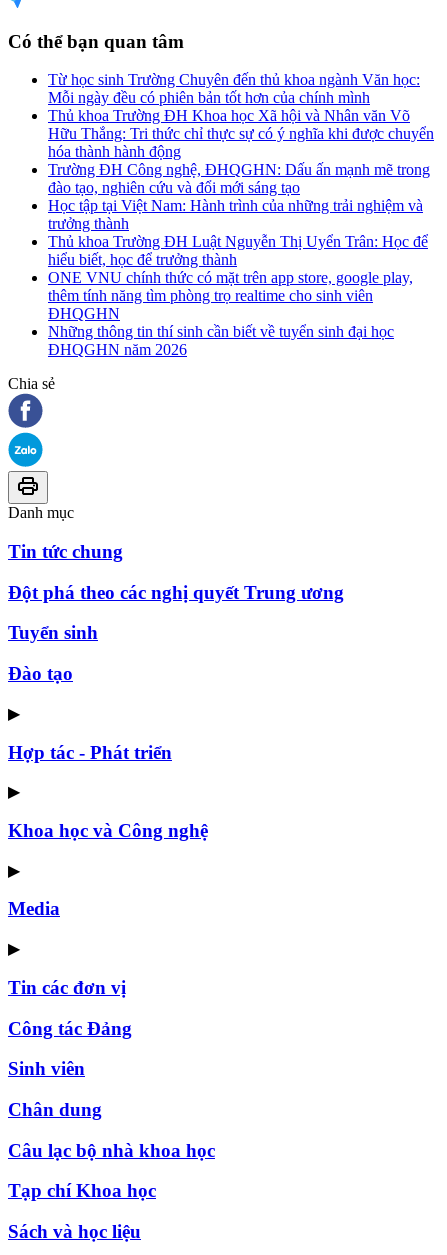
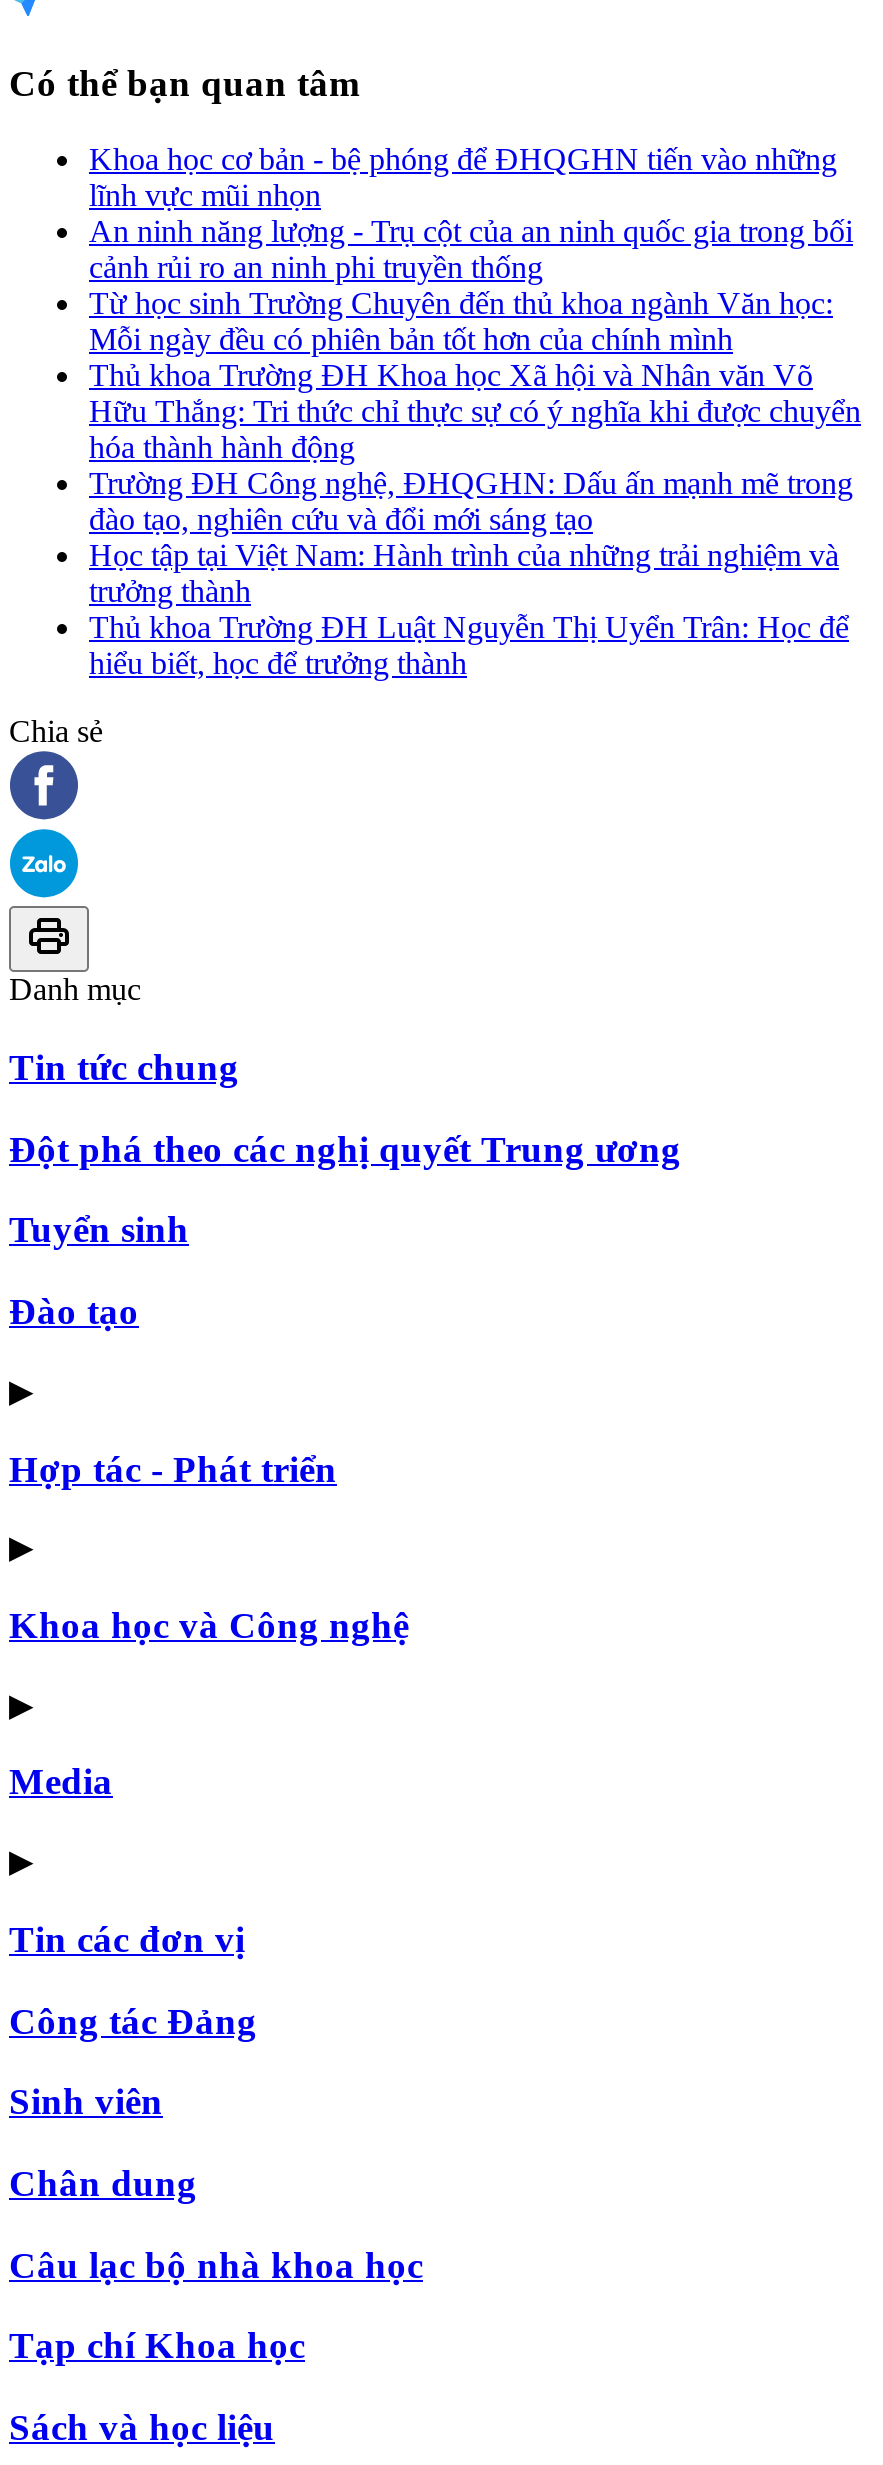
+ Khoa học cơ bản - bệ phóng để ĐHQGHN tiến vào những
+ lĩnh vực mũi nhọn
+ An ninh năng lượng - Trụ cột của an ninh quốc gia trong bối
+ cảnh rủi ro an ninh phi truyền thống

moved down: Từ học sinh Trường Chuyên đến thủ khoa ngành Văn học: | Mỗi ngày đều có phiên bản tốt hơn của chính mình | Thủ khoa Trường ĐH Khoa học Xã hội và Nhân văn Võ | ... | Thủ khoa Trường ĐH Luật Nguyễn Thị Uyển Trân: Học để | hiểu biết, học để trưởng thành

- ONE VNU chính thức có mặt trên app store, google play,
- thêm tính năng tìm phòng trọ realtime cho sinh viên
- ĐHQGHN
- Những thông tin thí sinh cần biết về tuyển sinh đại học
- ĐHQGHN năm 2026
